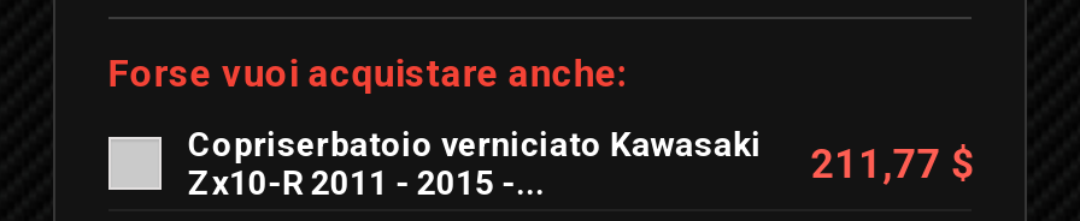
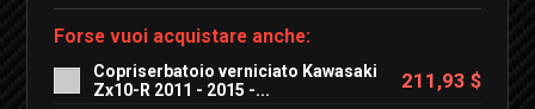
- Copriserbatoio verniciato Kawasaki 211,77 $
+ Copriserbatoio verniciato Kawasaki 211,93 $
